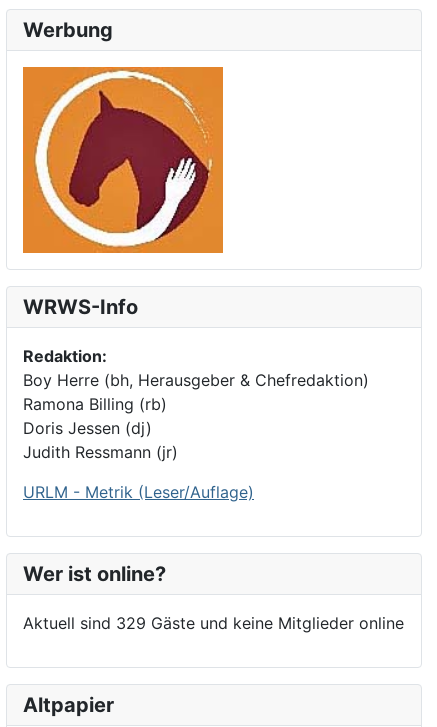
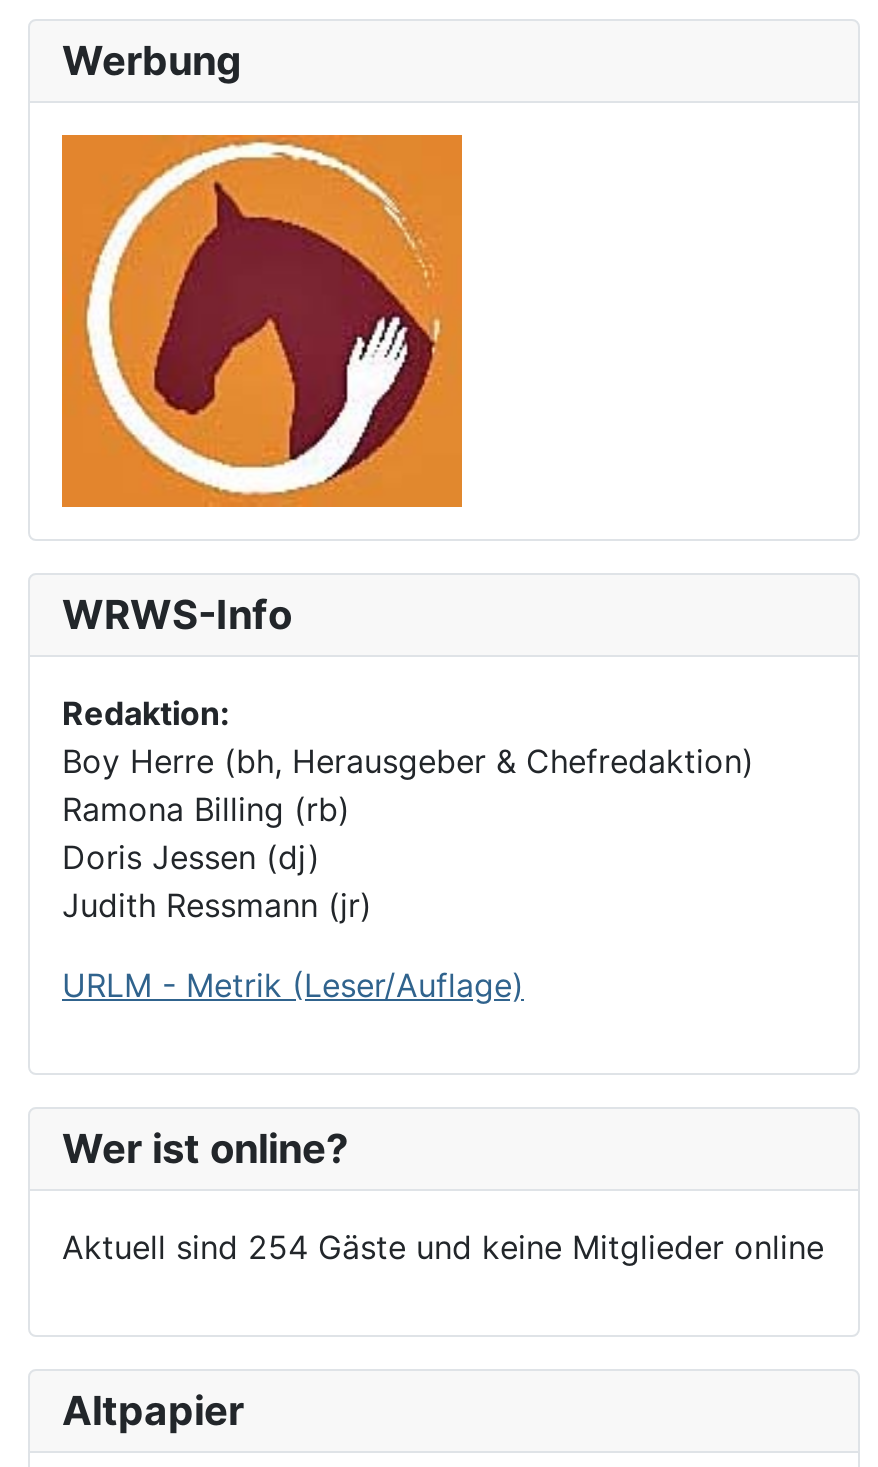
- Aktuell sind 329 Gäste und keine Mitglieder online
+ Aktuell sind 254 Gäste und keine Mitglieder online
